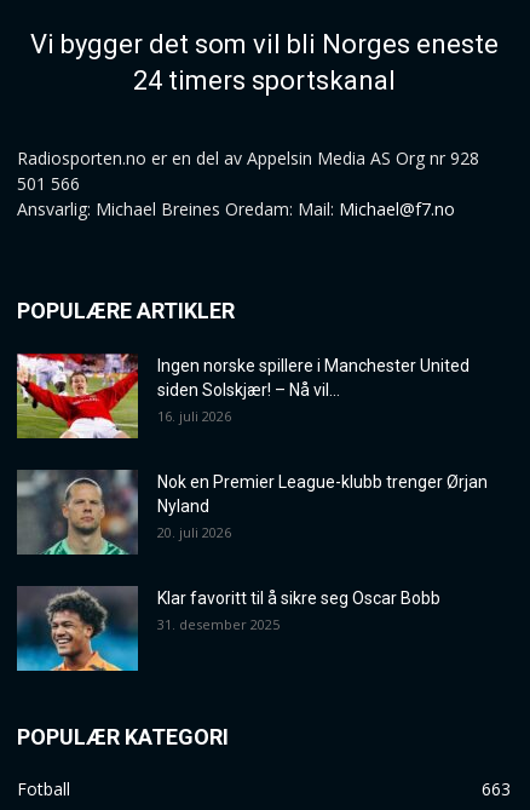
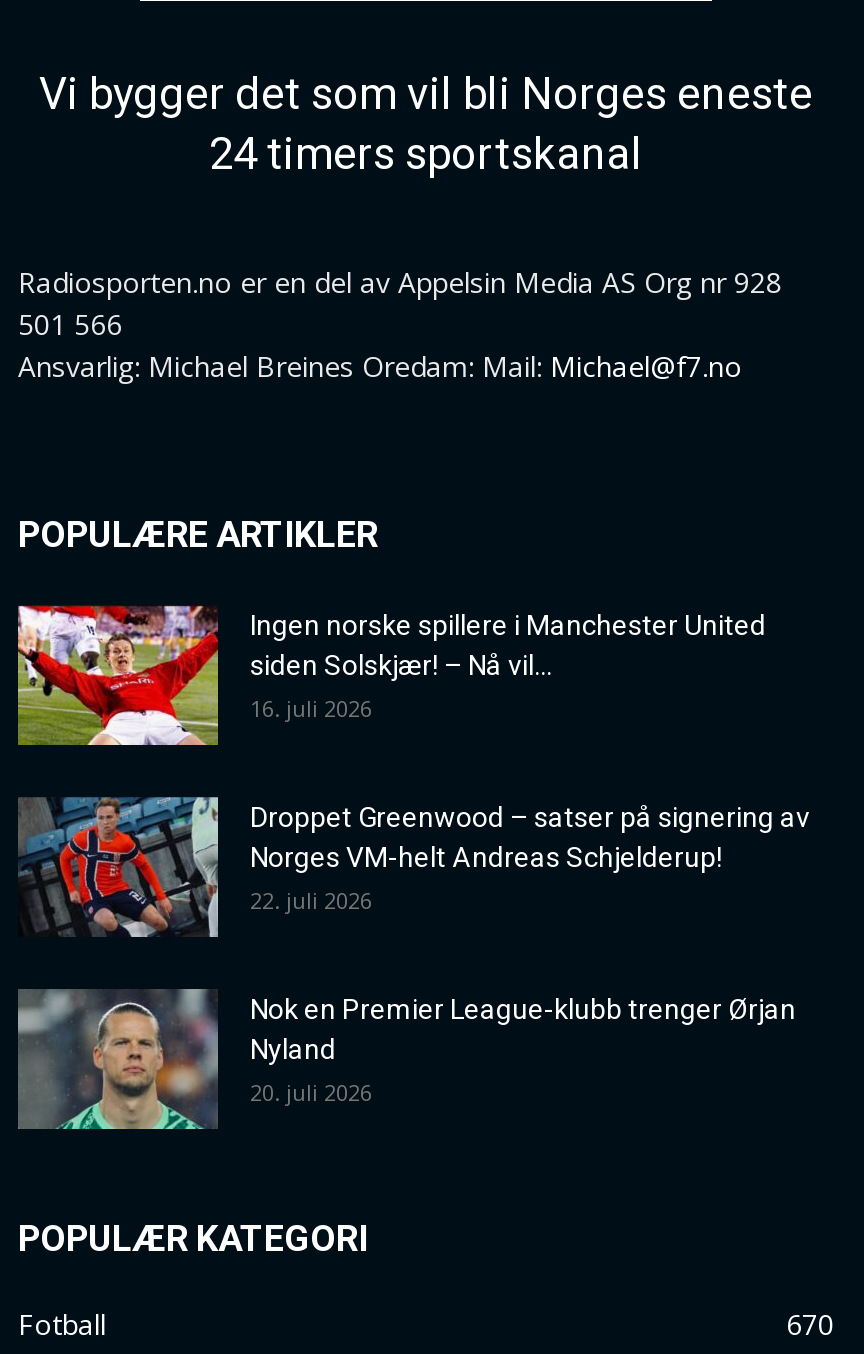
+ [image]
+ Droppet Greenwood – satser på signering av
+ Norges VM-helt Andreas Schjelderup!
+ 22. juli 2026

moved down: [image] | Nok en Premier League-klubb trenger Ørjan | Nyland | 20. juli 2026

- [image]
- Klar favoritt til å sikre seg Oscar Bobb
- 31. desember 2025

- 663
+ 670
